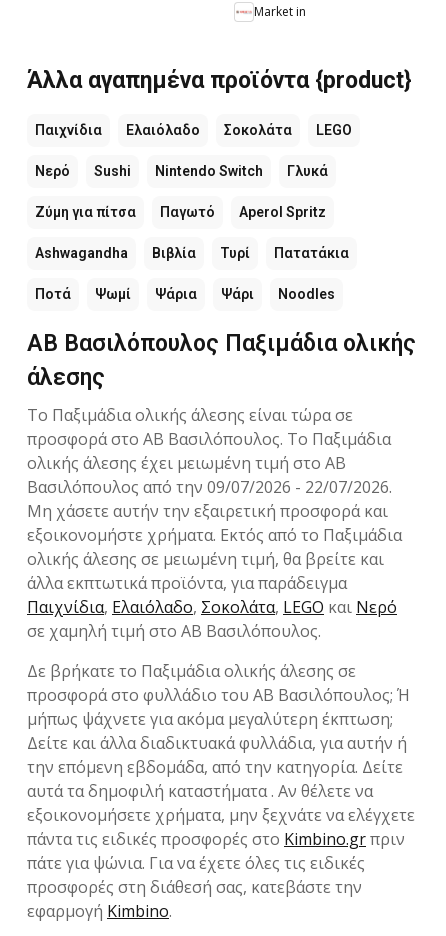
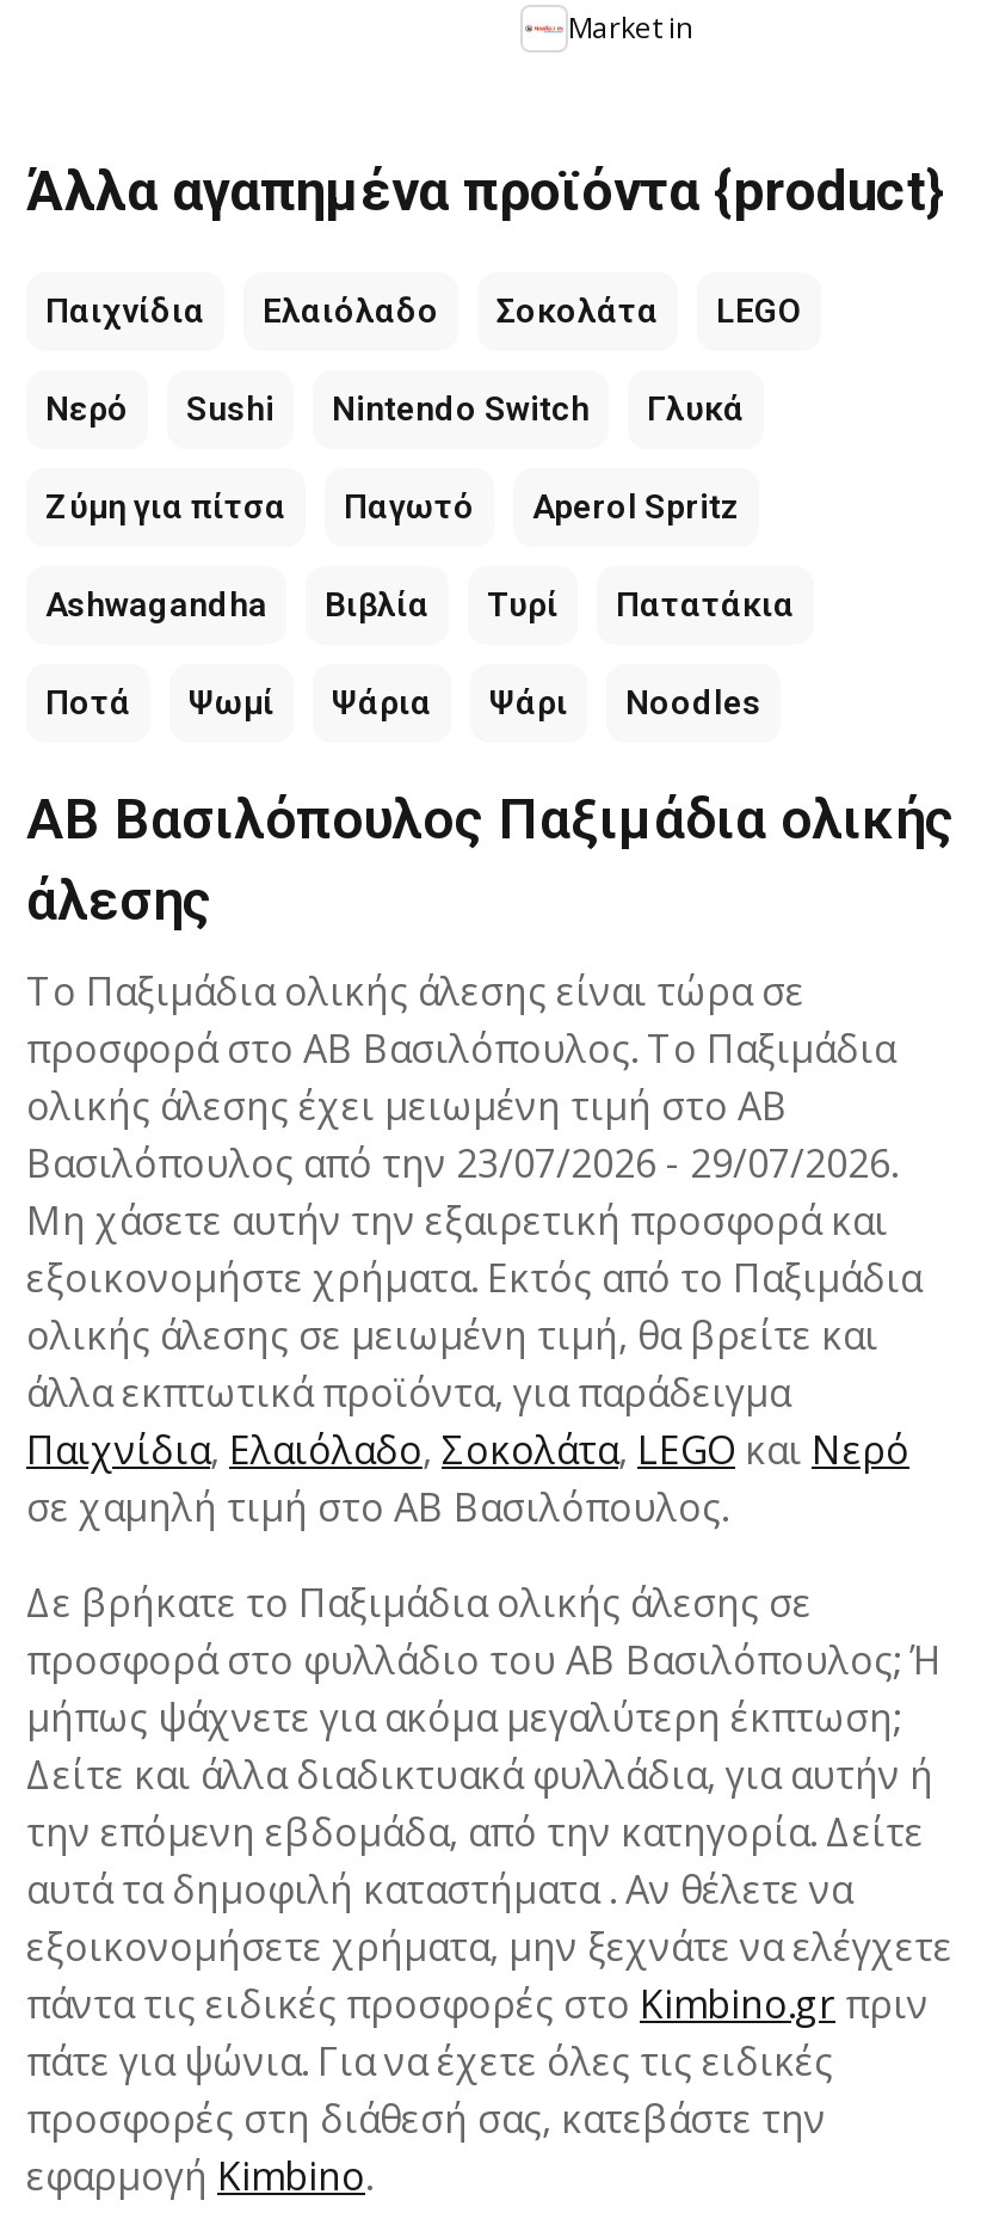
- Βασιλόπουλος από την 09/07/2026 - 22/07/2026.
+ Βασιλόπουλος από την 23/07/2026 - 29/07/2026.
